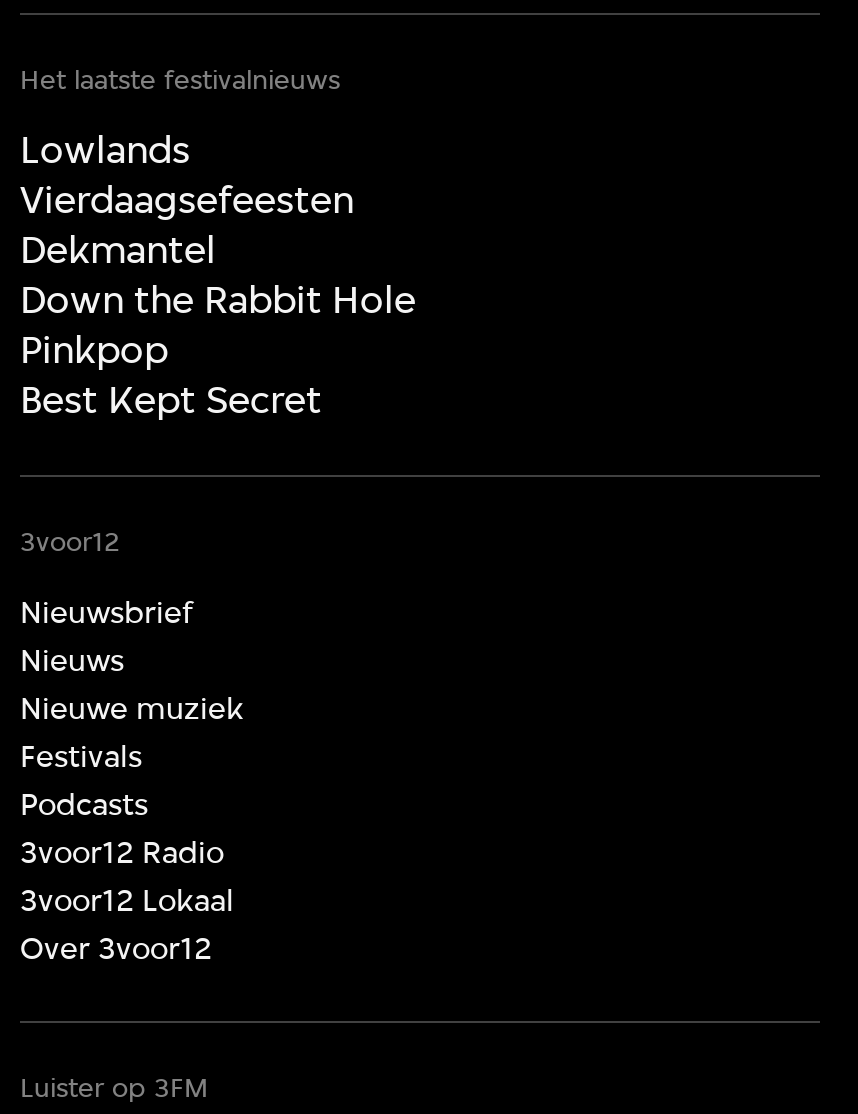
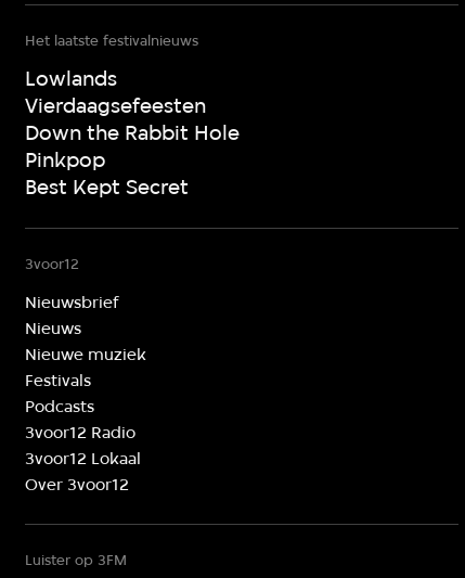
- Dekmantel
